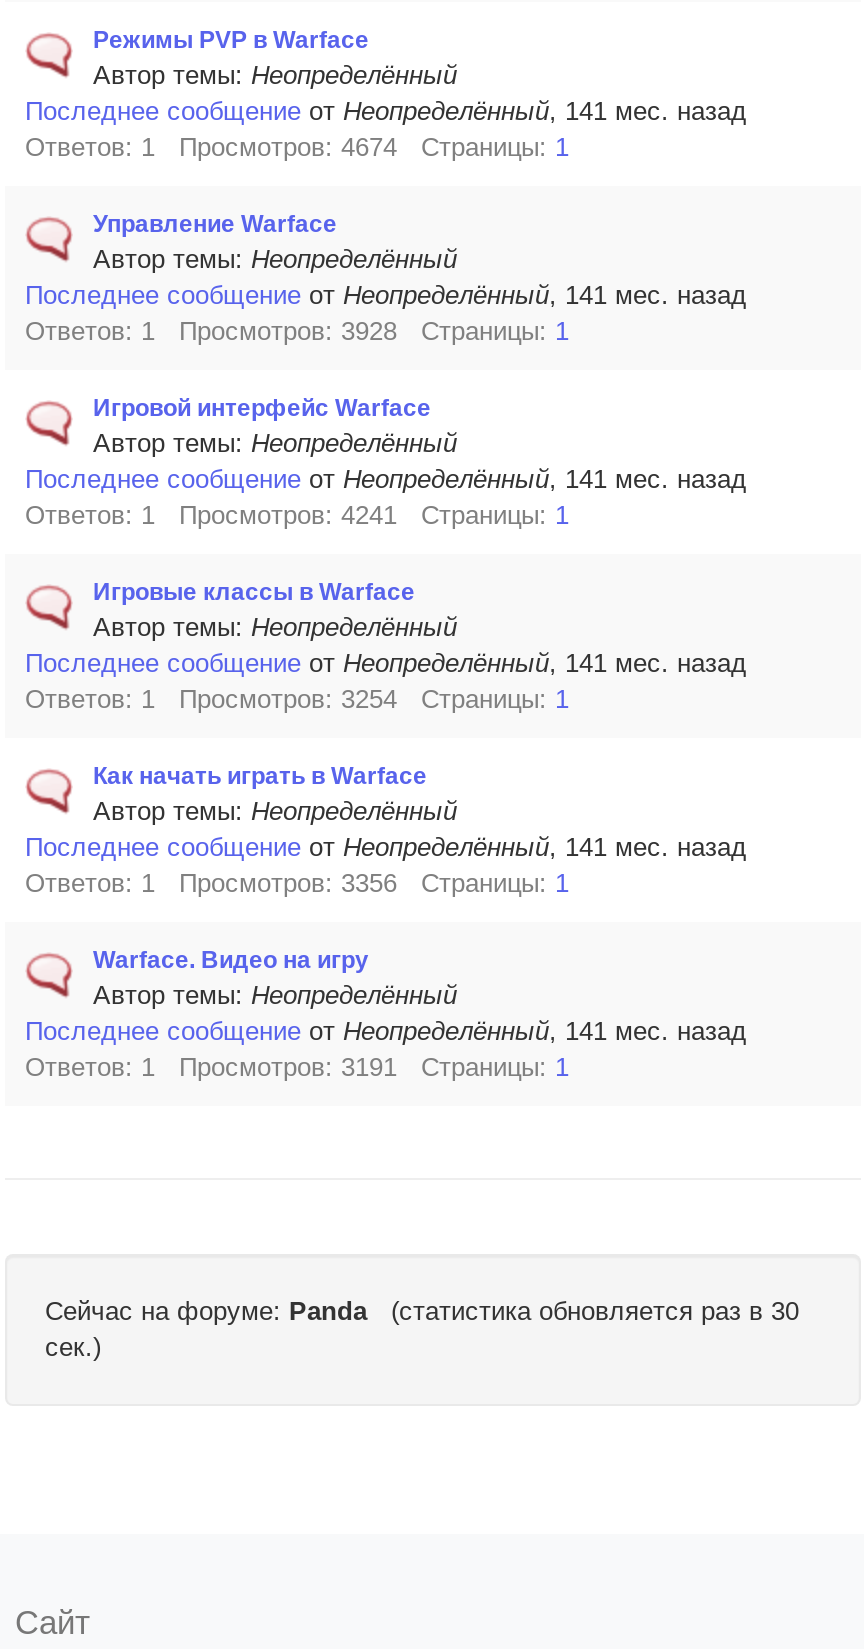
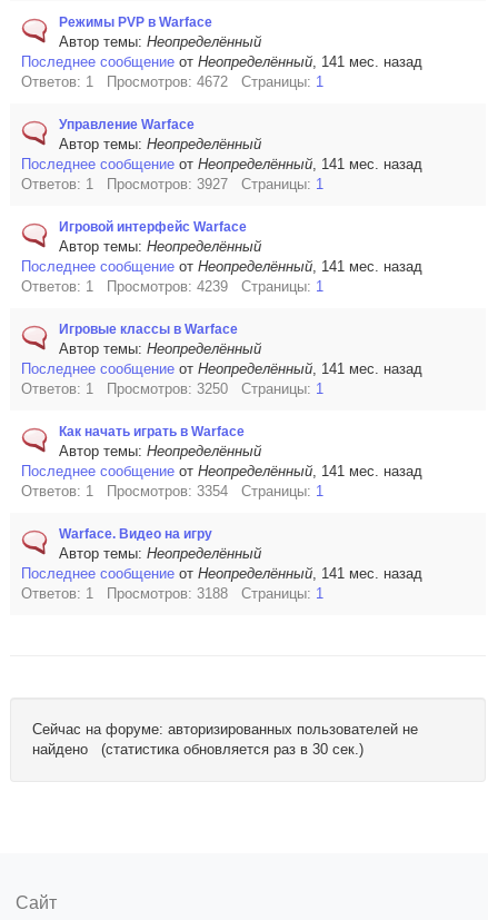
- Ответов: 1 Просмотров: 4674 Страницы: 1
+ Ответов: 1 Просмотров: 4672 Страницы: 1

- Ответов: 1 Просмотров: 3928 Страницы: 1
+ Ответов: 1 Просмотров: 3927 Страницы: 1

- Ответов: 1 Просмотров: 4241 Страницы: 1
+ Ответов: 1 Просмотров: 4239 Страницы: 1

- Ответов: 1 Просмотров: 3254 Страницы: 1
+ Ответов: 1 Просмотров: 3250 Страницы: 1

- Ответов: 1 Просмотров: 3356 Страницы: 1
+ Ответов: 1 Просмотров: 3354 Страницы: 1

- Ответов: 1 Просмотров: 3191 Страницы: 1
+ Ответов: 1 Просмотров: 3188 Страницы: 1

- Сейчас на форуме: Panda (статистика обновляется раз в 30
- сек.)
+ Сейчас на форуме: авторизированных пользователей не
+ найдено (статистика обновляется раз в 30 сек.)
